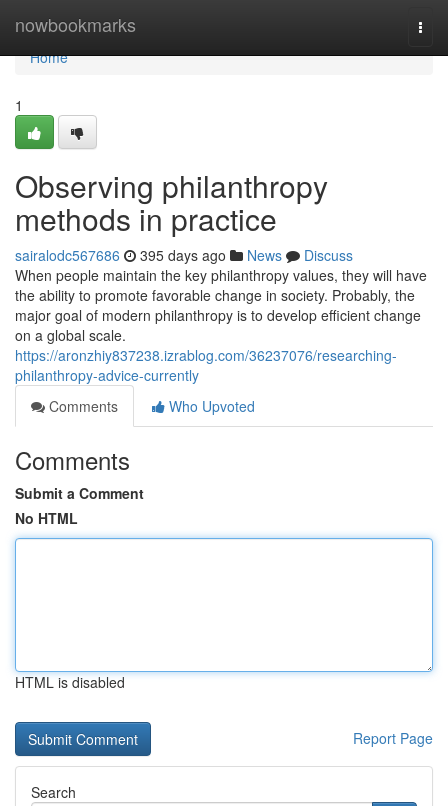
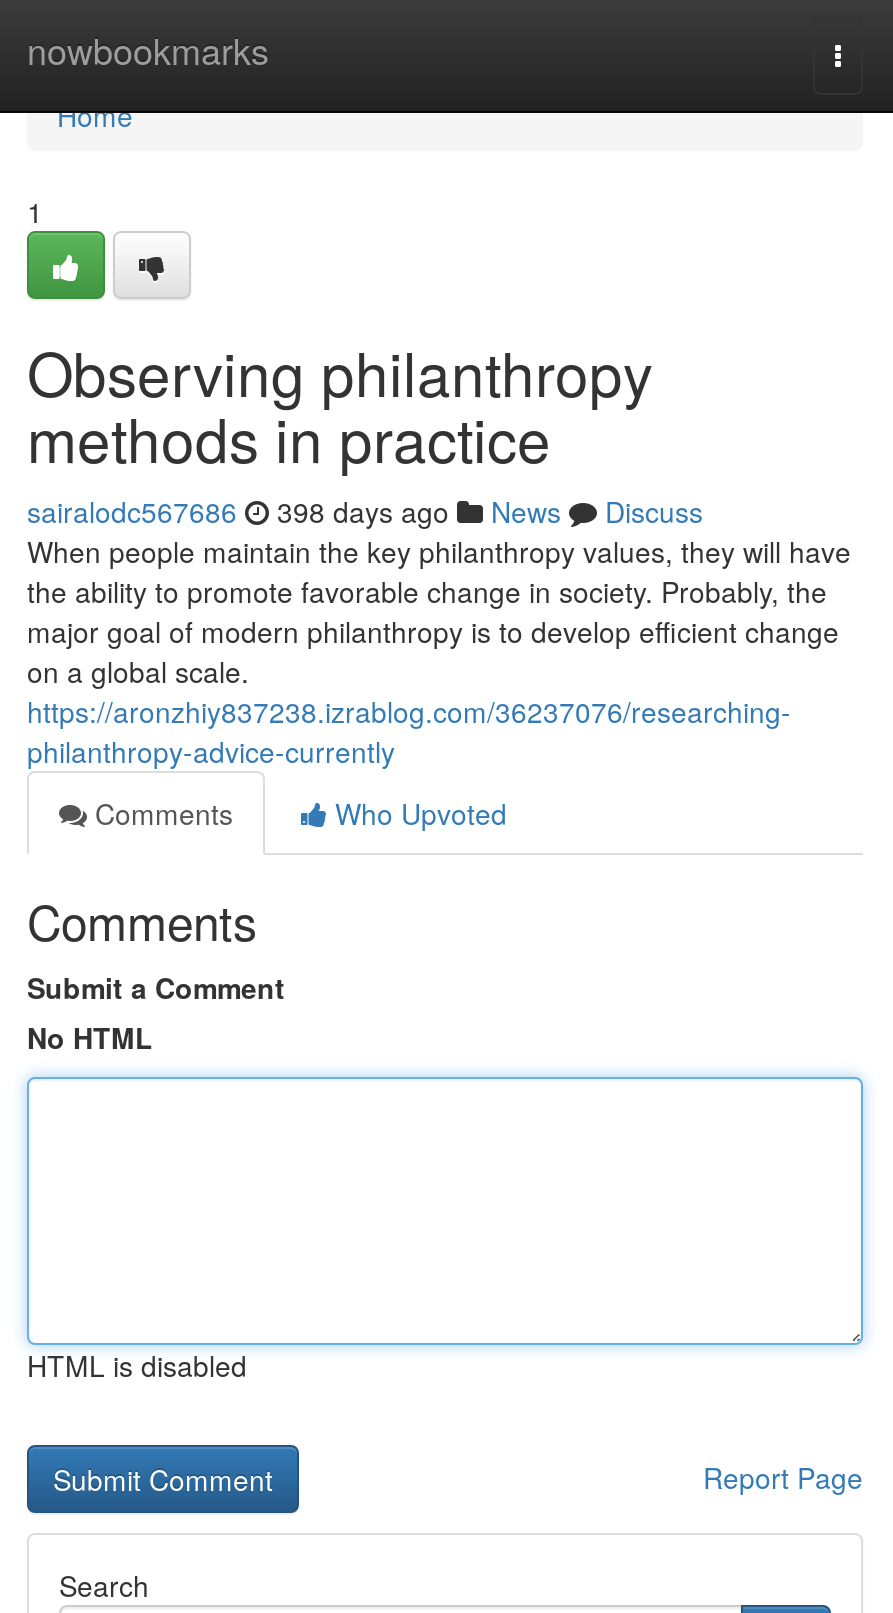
- sairalodc567686 395 days ago News Discuss
+ sairalodc567686 398 days ago News Discuss
